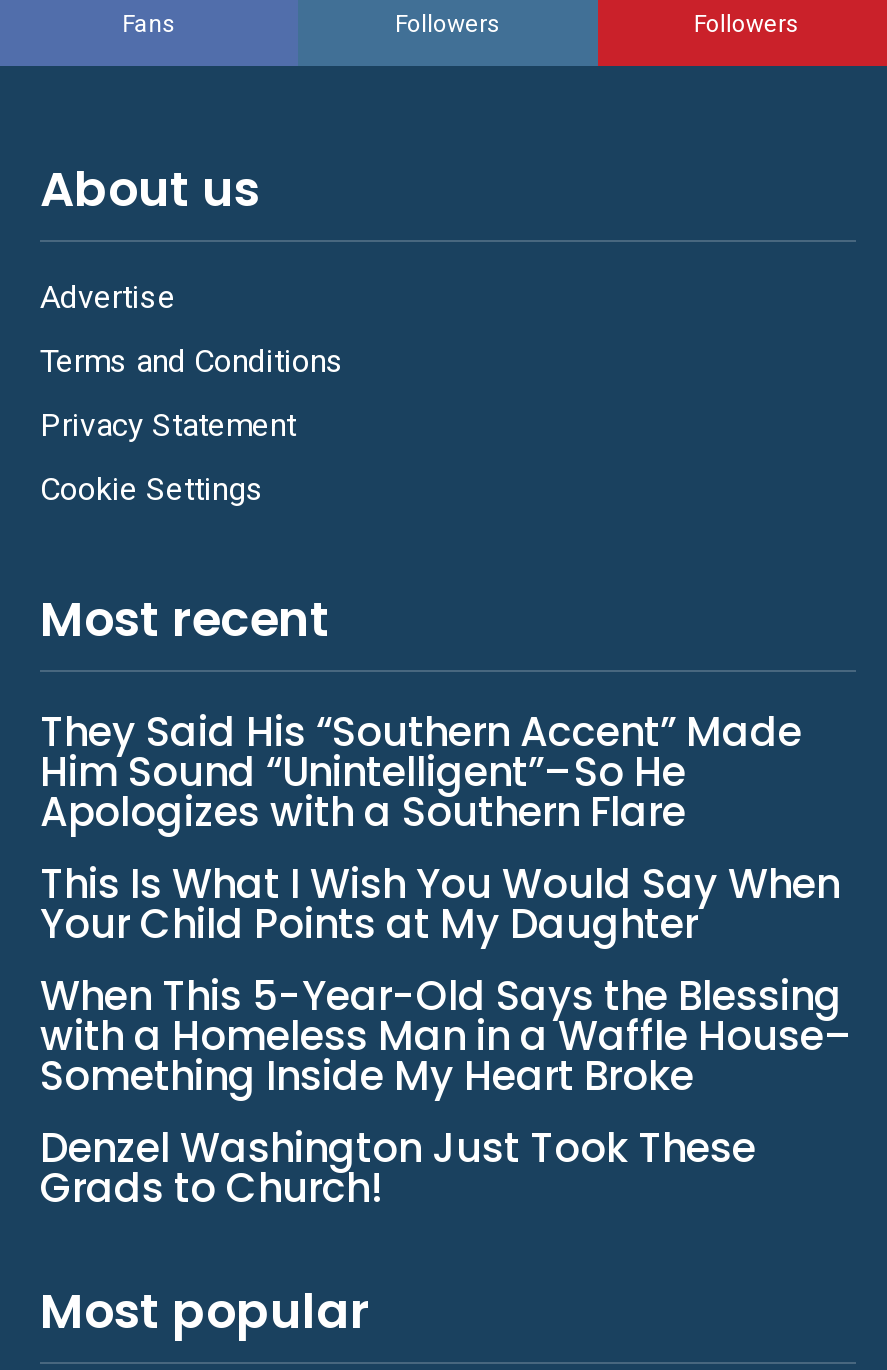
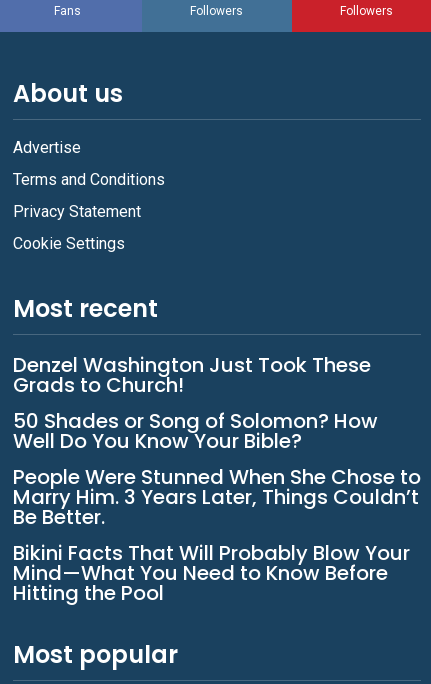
- They Said His “Southern Accent” Made
- Him Sound “Unintelligent”–So He
- Apologizes with a Southern Flare
- This Is What I Wish You Would Say When
- Your Child Points at My Daughter
- When This 5-Year-Old Says the Blessing
- with a Homeless Man in a Waffle House–
- Something Inside My Heart Broke

moved up: Denzel Washington Just Took These | Grads to Church!

+ 50 Shades or Song of Solomon? How
+ Well Do You Know Your Bible?
+ People Were Stunned When She Chose to
+ Marry Him. 3 Years Later, Things Couldn’t
+ Be Better.
+ Bikini Facts That Will Probably Blow Your
+ Mind—What You Need to Know Before
+ Hitting the Pool
